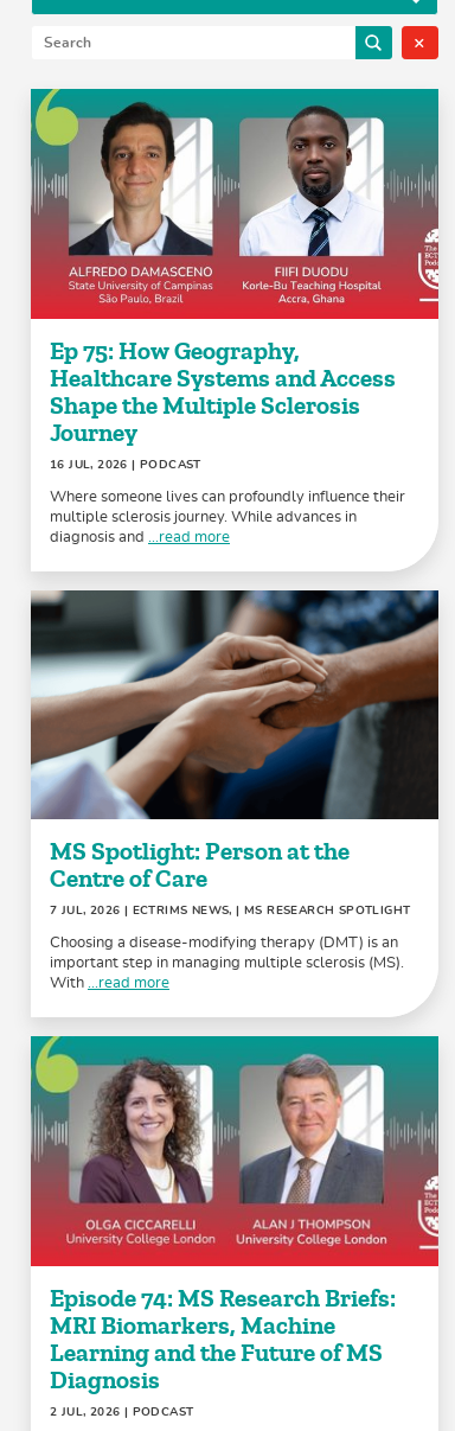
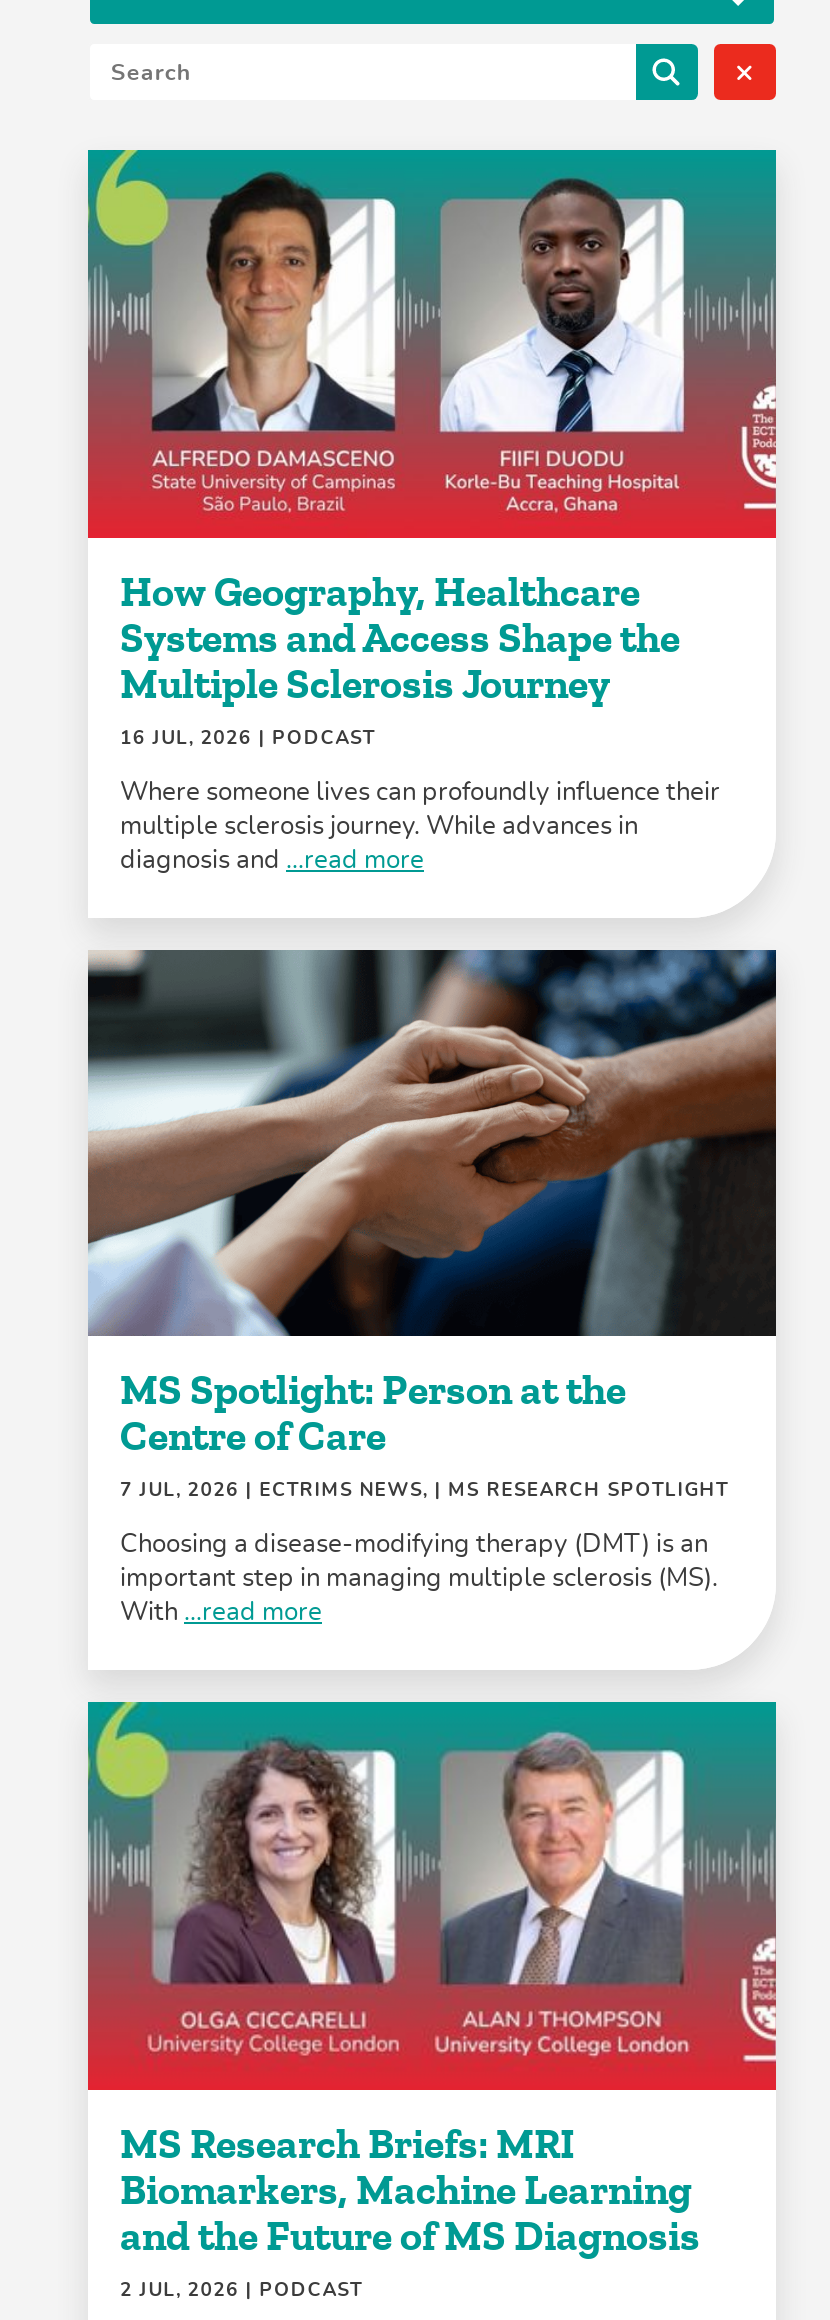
- Ep 75: How Geography,
- Healthcare Systems and Access
- Shape the Multiple Sclerosis
- Journey
+ How Geography, Healthcare
+ Systems and Access Shape the
+ Multiple Sclerosis Journey

- Episode 74: MS Research Briefs:
- MRI Biomarkers, Machine
- Learning and the Future of MS
- Diagnosis
+ MS Research Briefs: MRI
+ Biomarkers, Machine Learning
+ and the Future of MS Diagnosis
